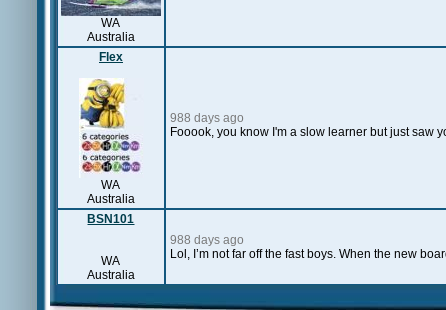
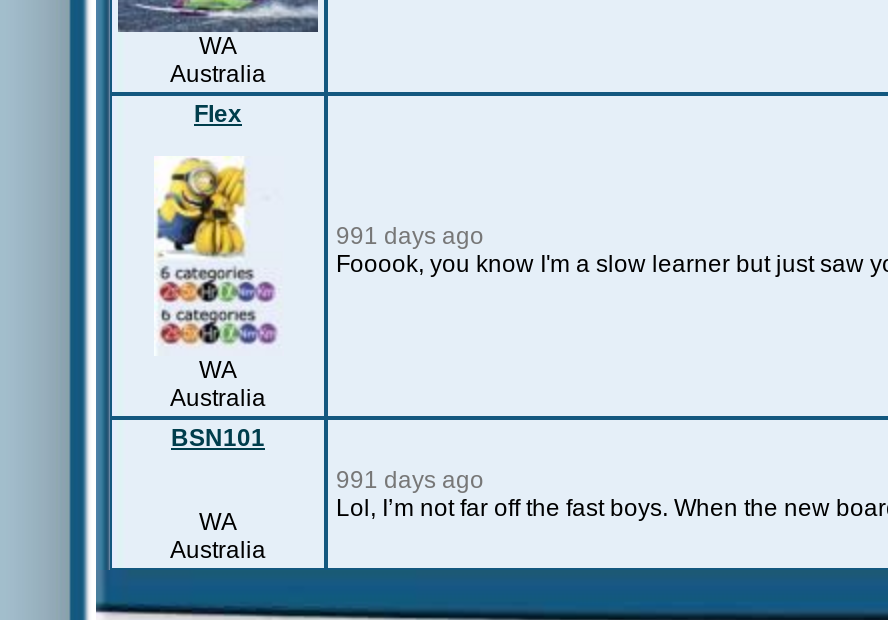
- 988 days ago
+ 991 days ago

- 988 days ago
+ 991 days ago
